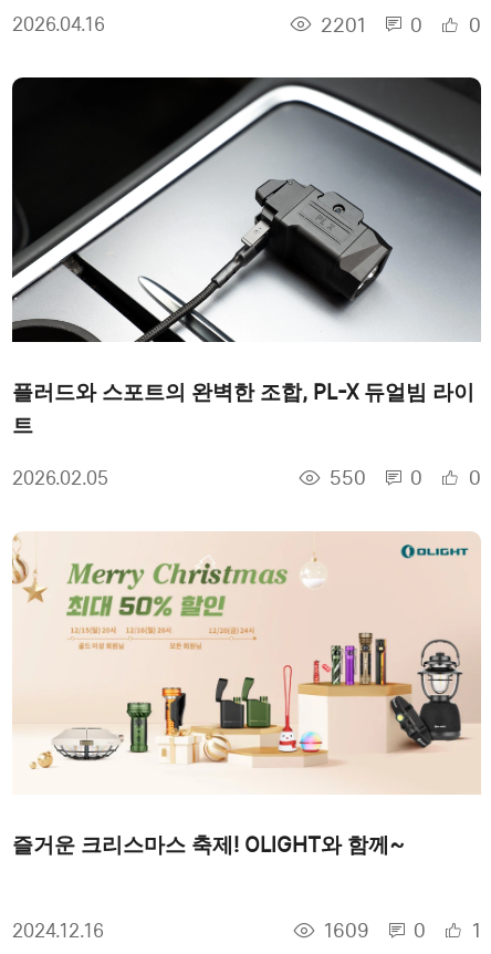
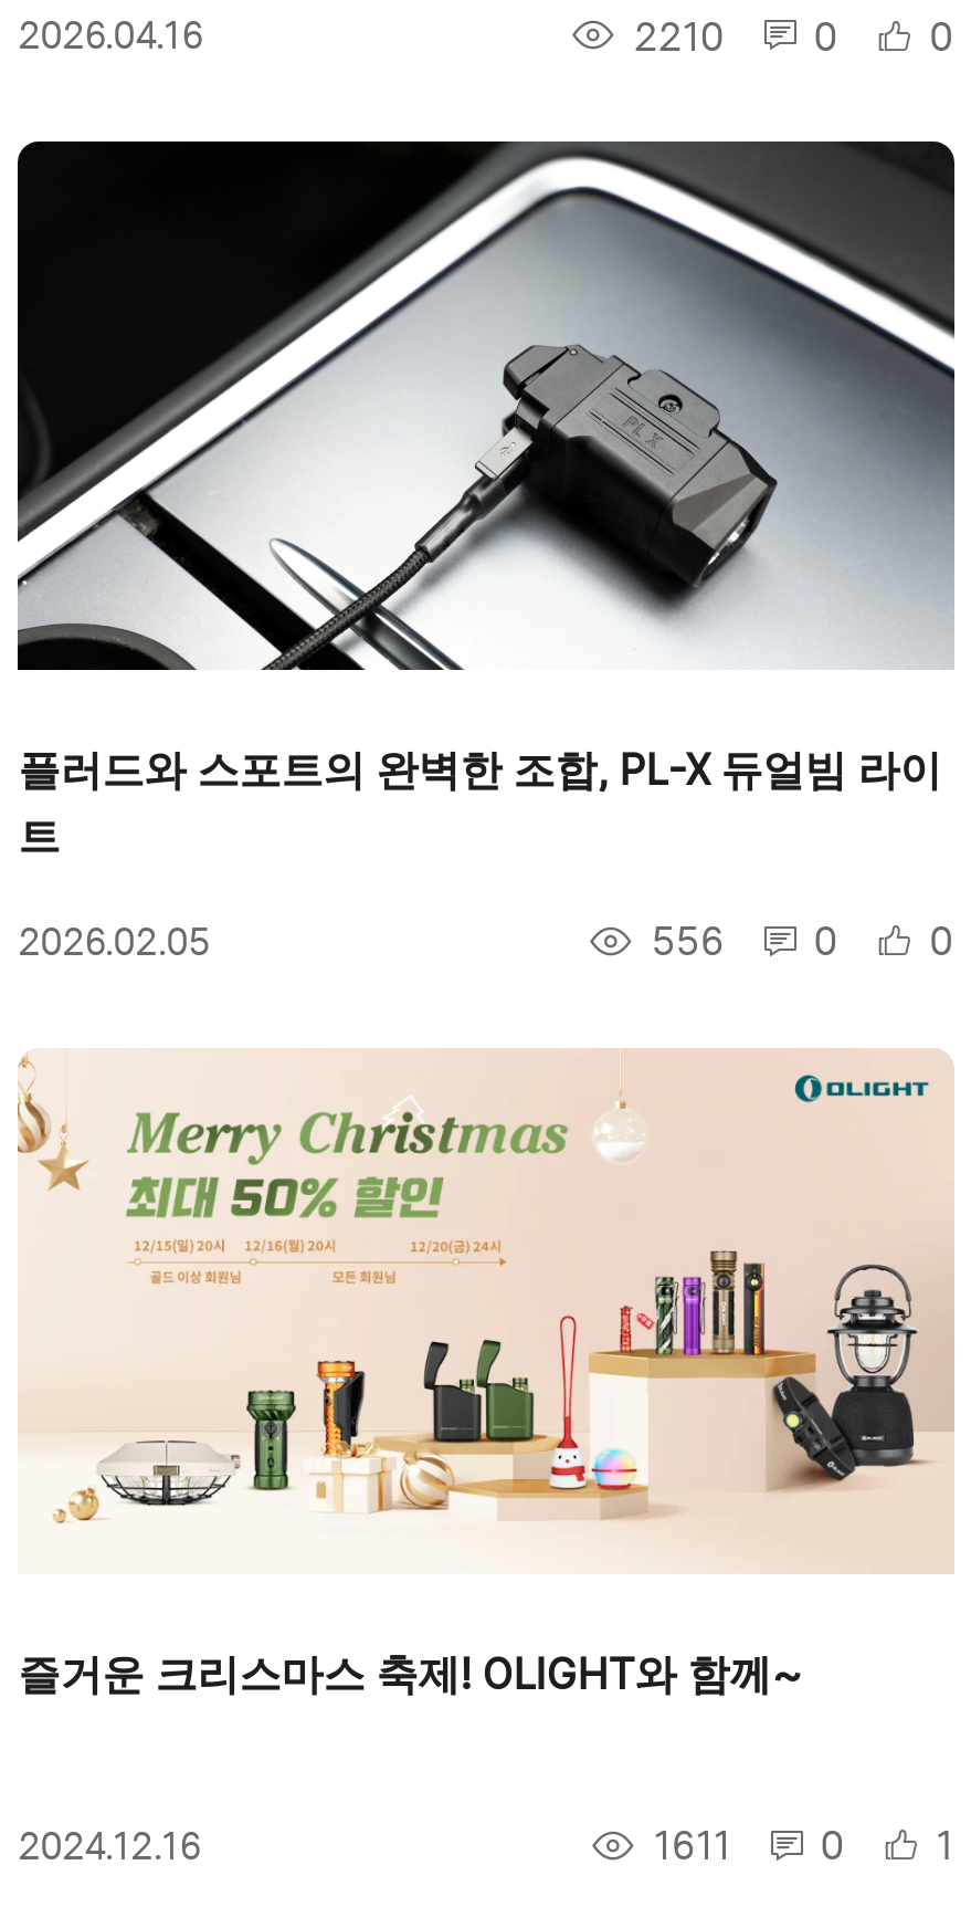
- 2201 0 0
+ 2210 0 0

- 550 0 0
+ 556 0 0

- 1609 0 1
+ 1611 0 1
